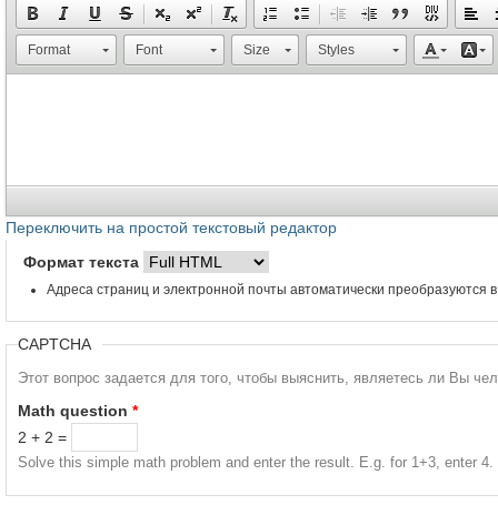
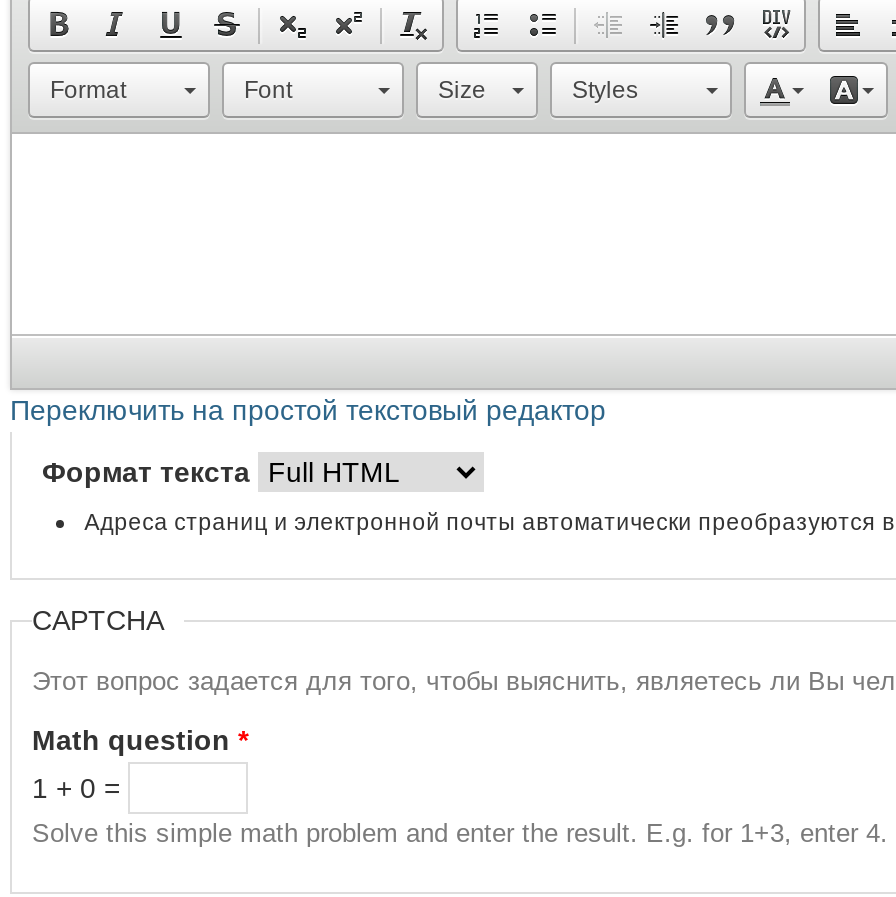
- 2 + 2 =
+ 1 + 0 =
